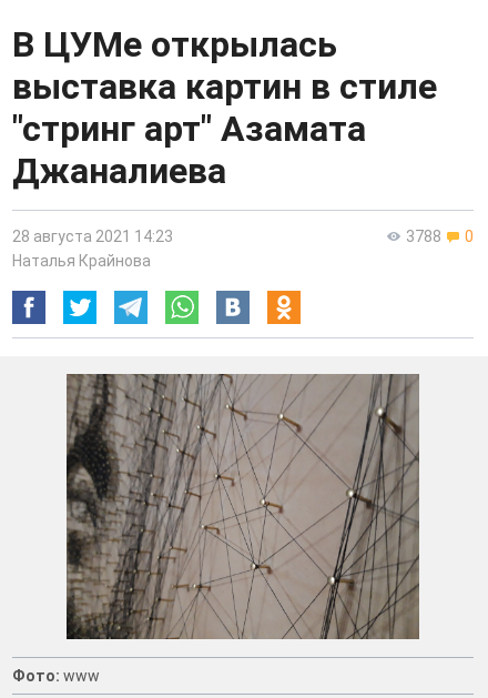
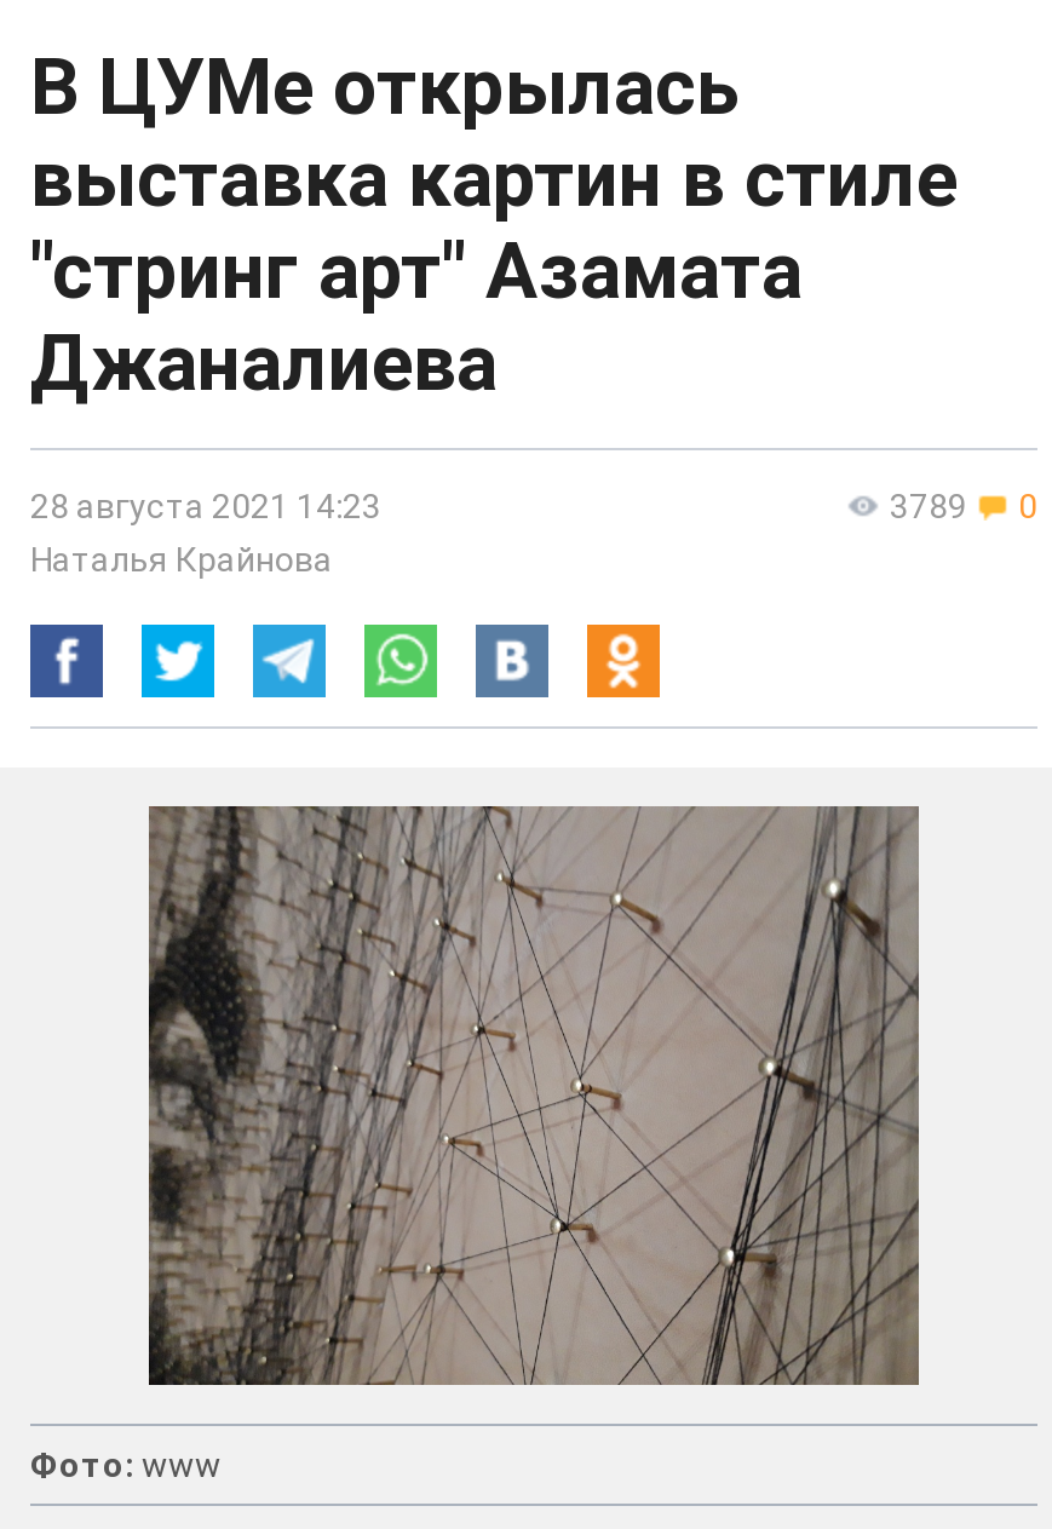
- 3788 0
+ 3789 0
